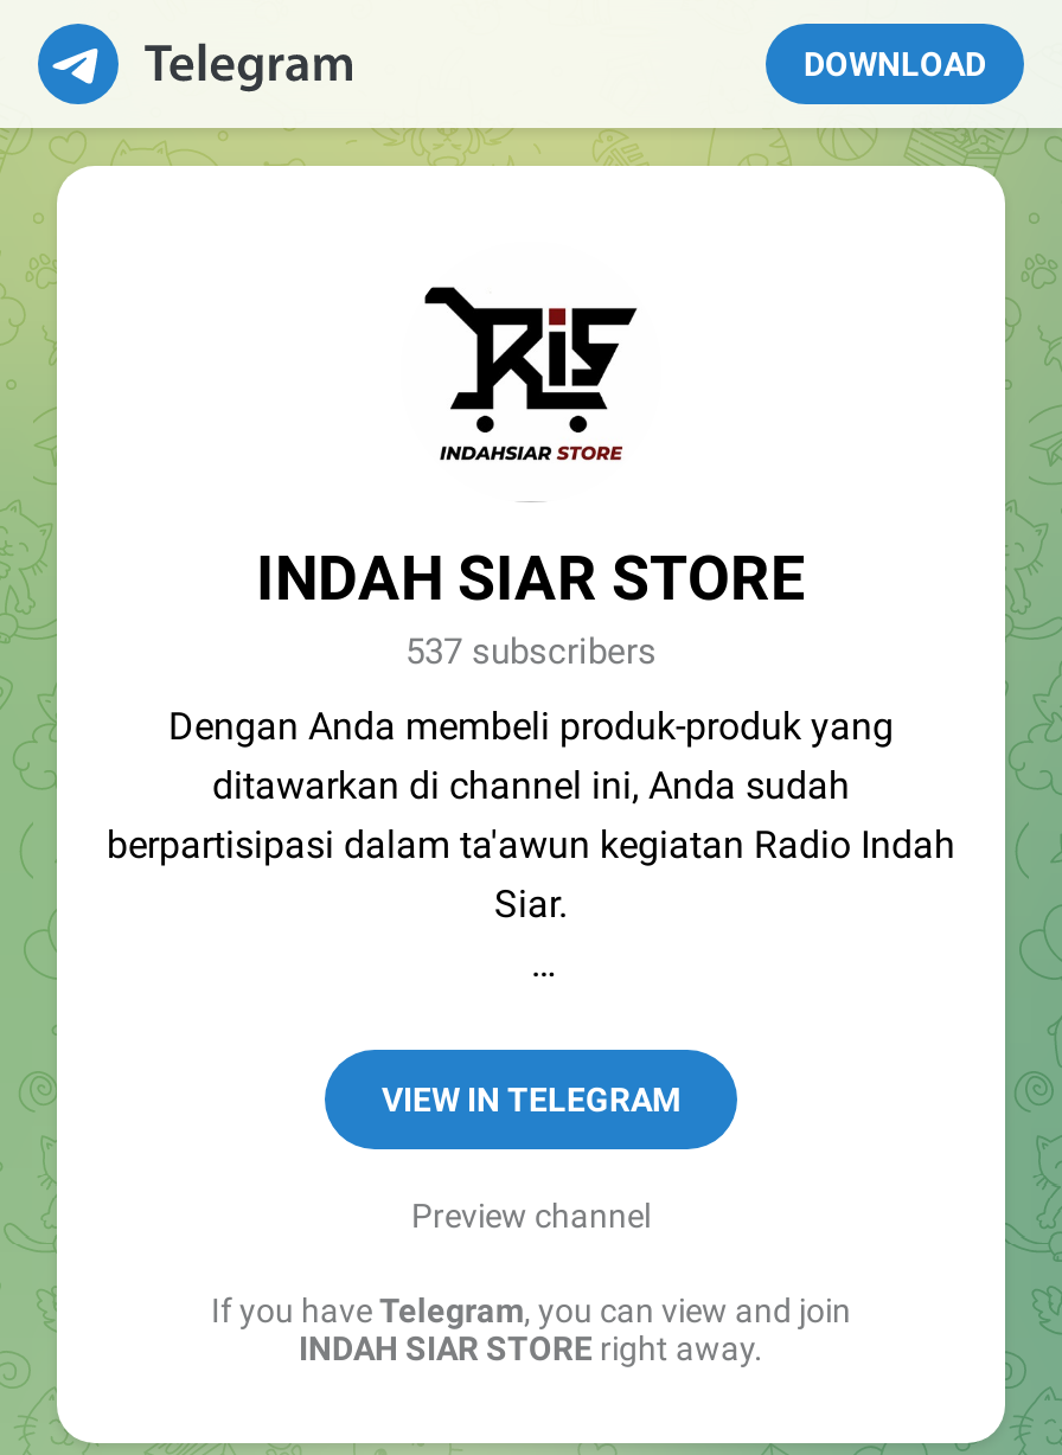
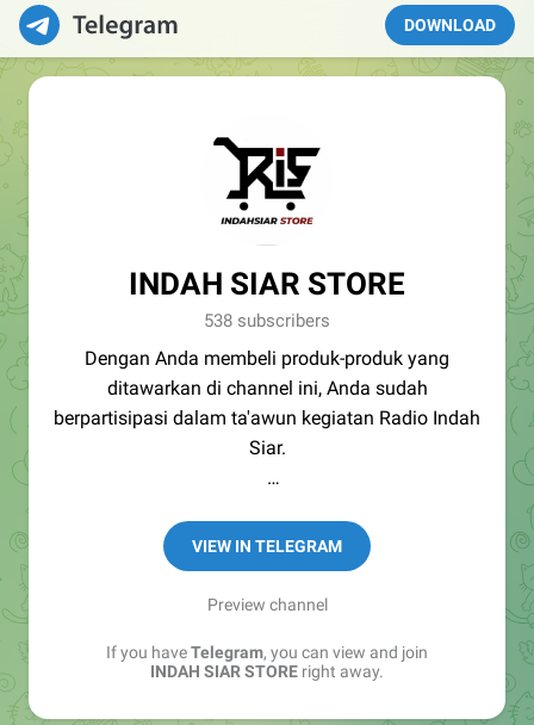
- 537 subscribers
+ 538 subscribers
